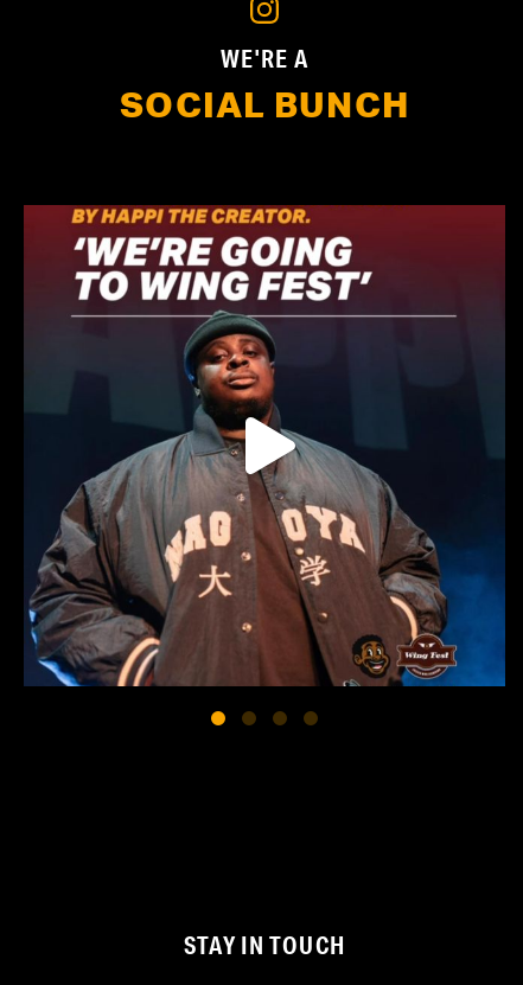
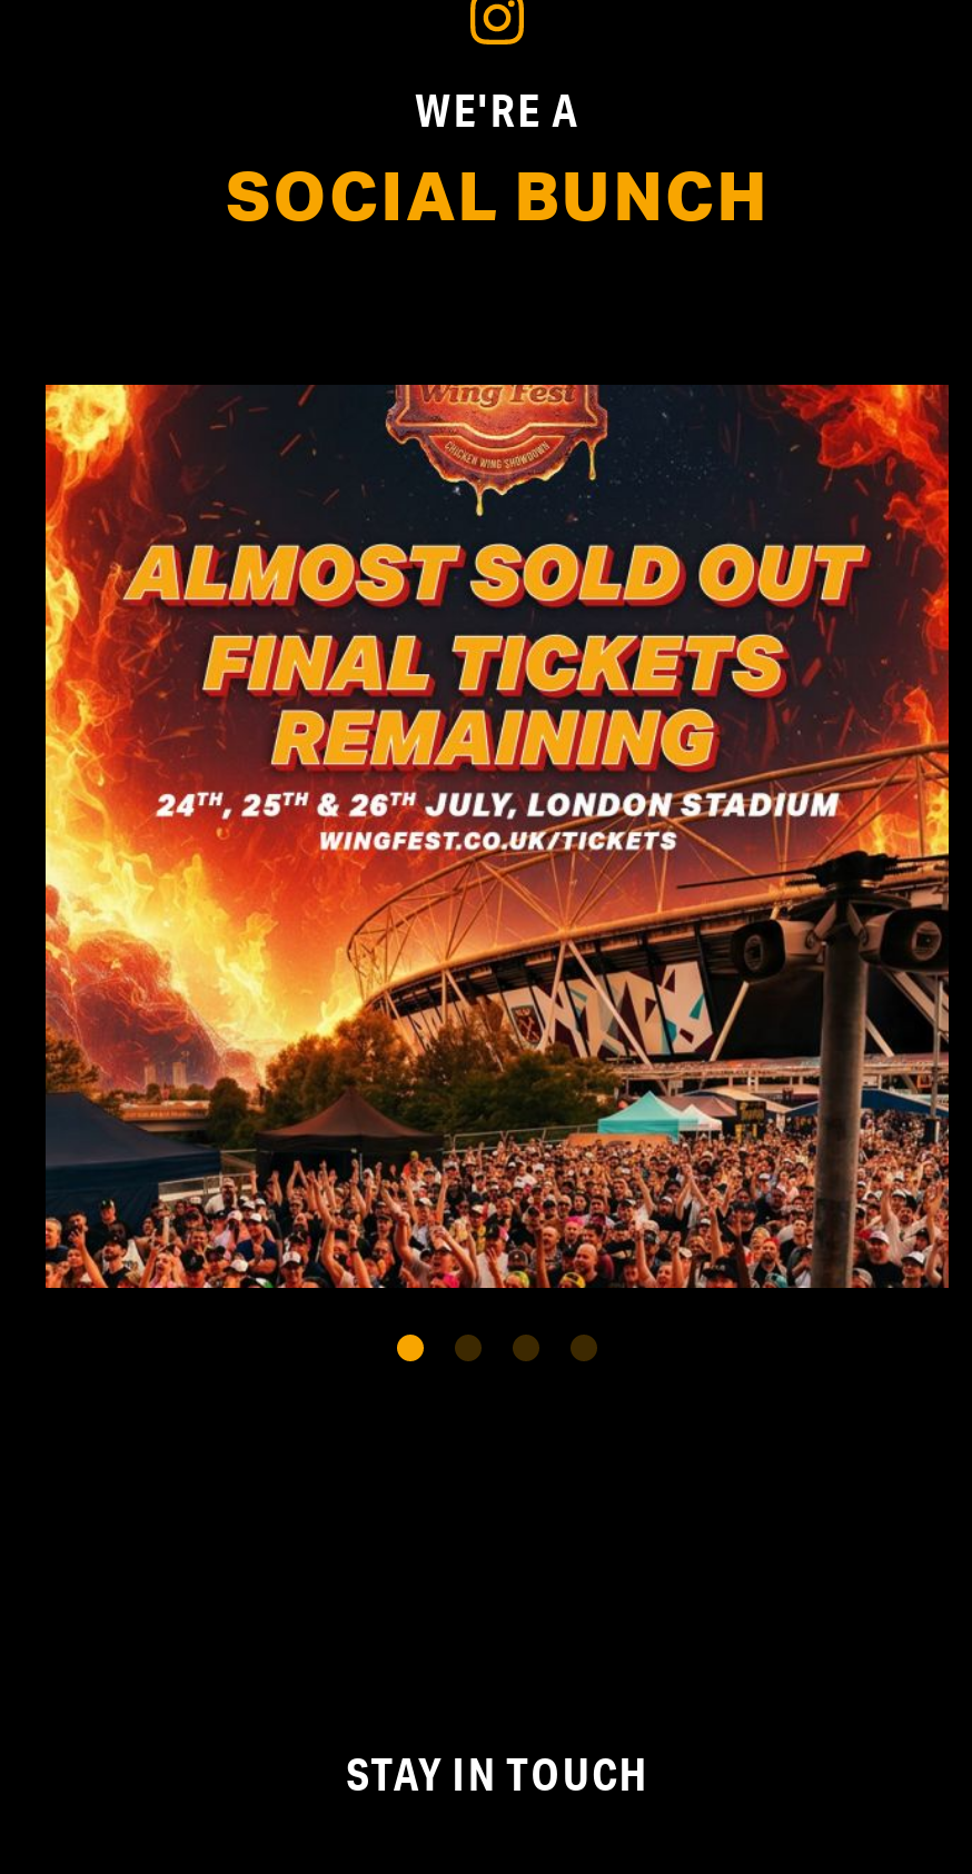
- [image]
+ [image]
